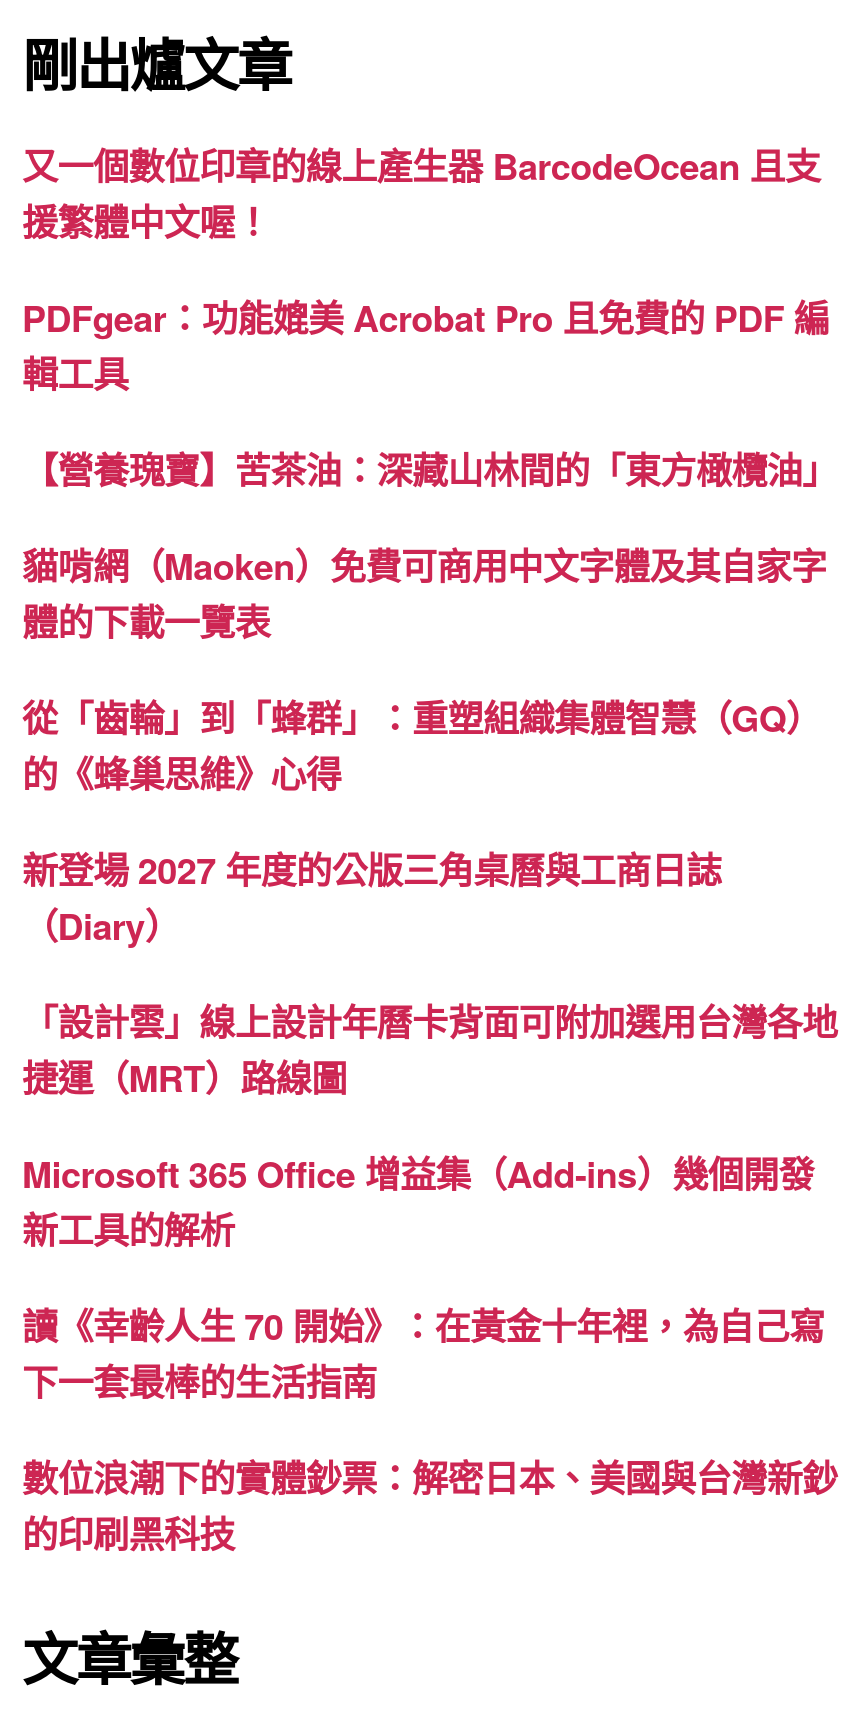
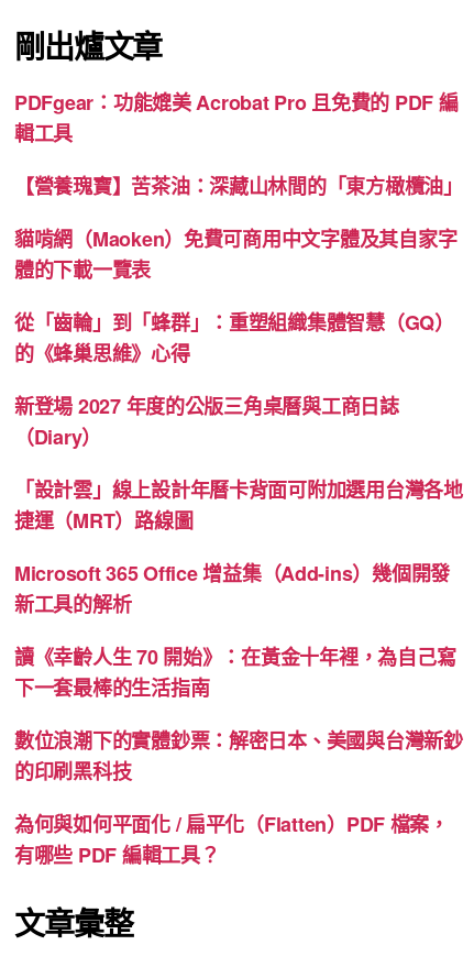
- 又一個數位印章的線上產生器 BarcodeOcean 且支
- 援繁體中文喔！

moved up: PDFgear：功能媲美 Acrobat Pro 且免費的 PDF 編 | 輯工具 | 【營養瑰寶】苦茶油：深藏山林間的「東方橄欖油」 | ... | 數位浪潮下的實體鈔票：解密日本、美國與台灣新鈔 | 的印刷黑科技

+ 為何與如何平面化 / 扁平化（Flatten）PDF 檔案，
+ 有哪些 PDF 編輯工具？
